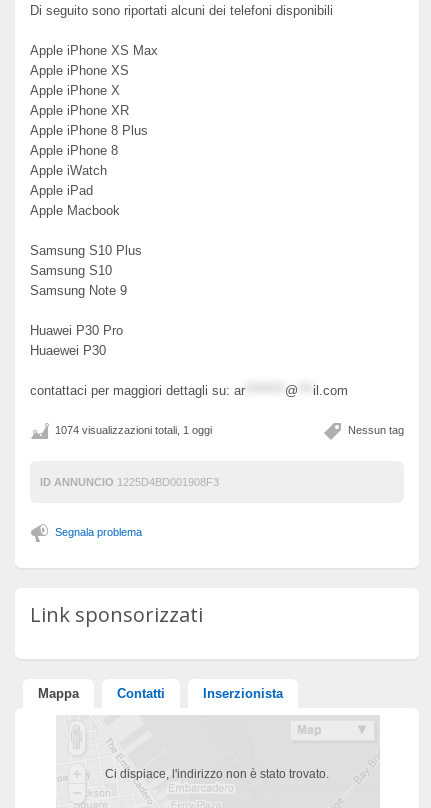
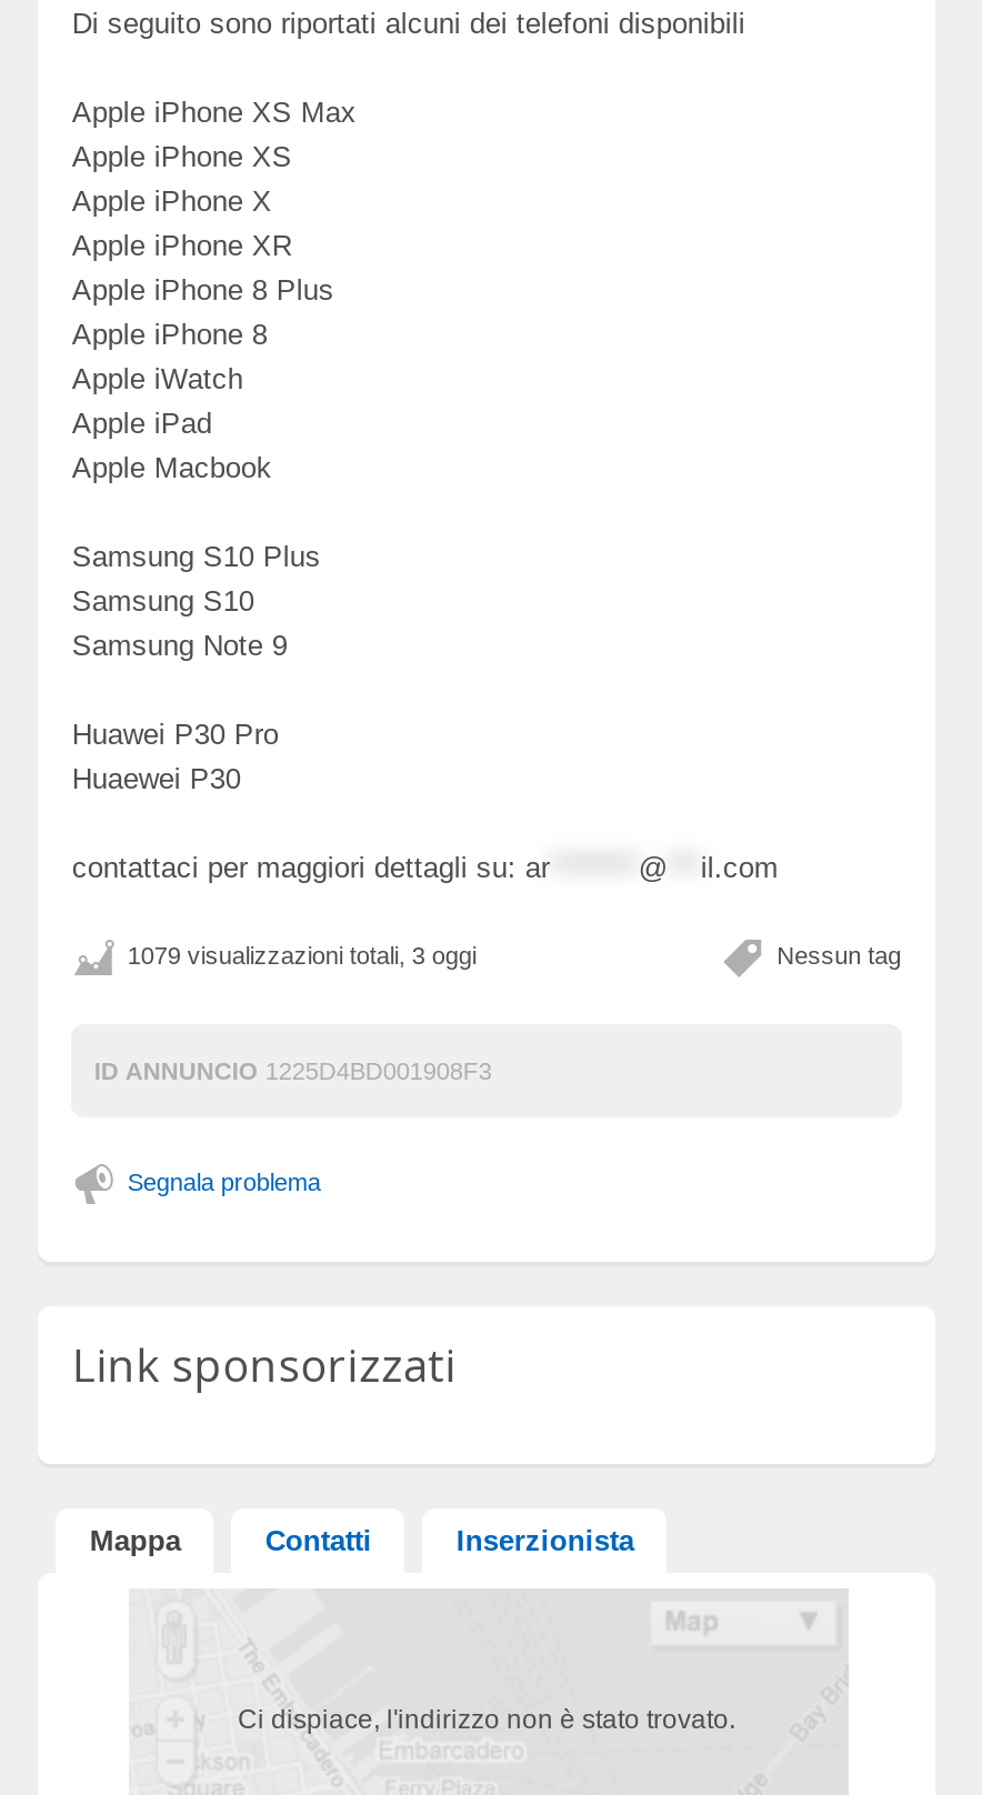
- 1074 visualizzazioni totali, 1 oggi
+ 1079 visualizzazioni totali, 3 oggi
